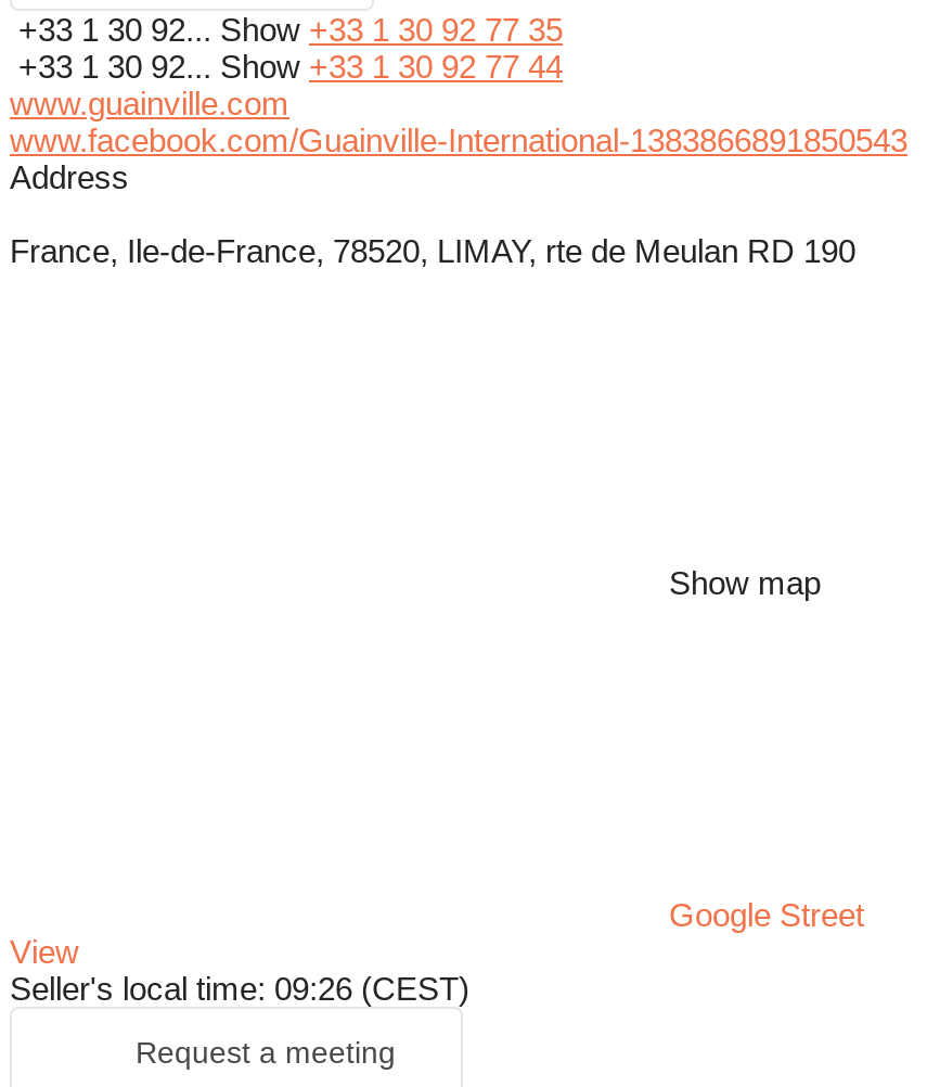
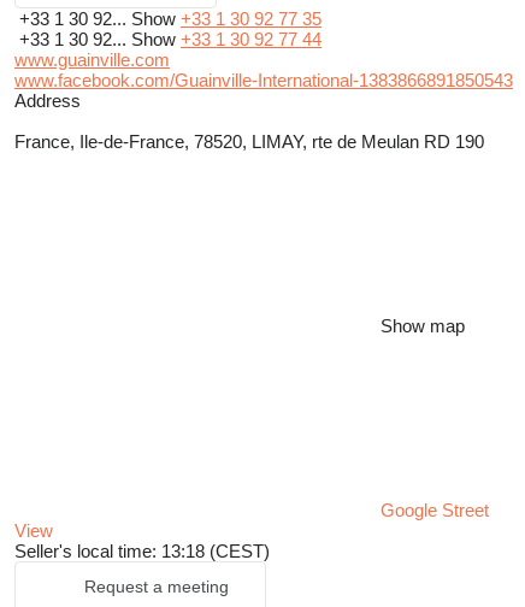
- Seller's local time: 09:26 (CEST)
+ Seller's local time: 13:18 (CEST)
